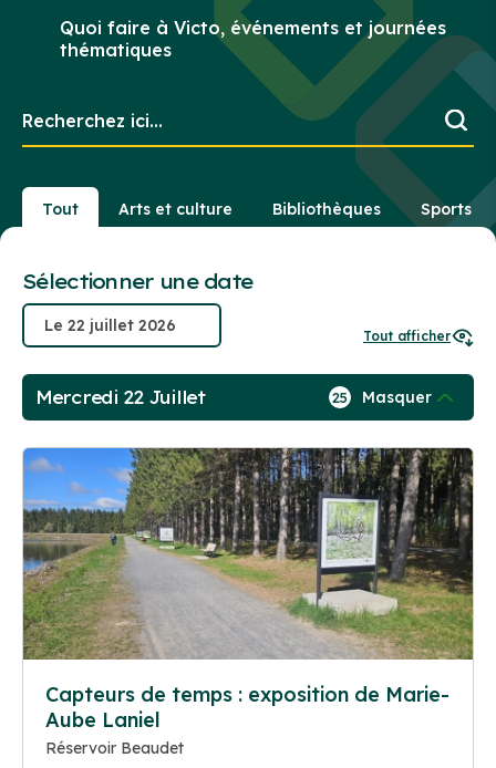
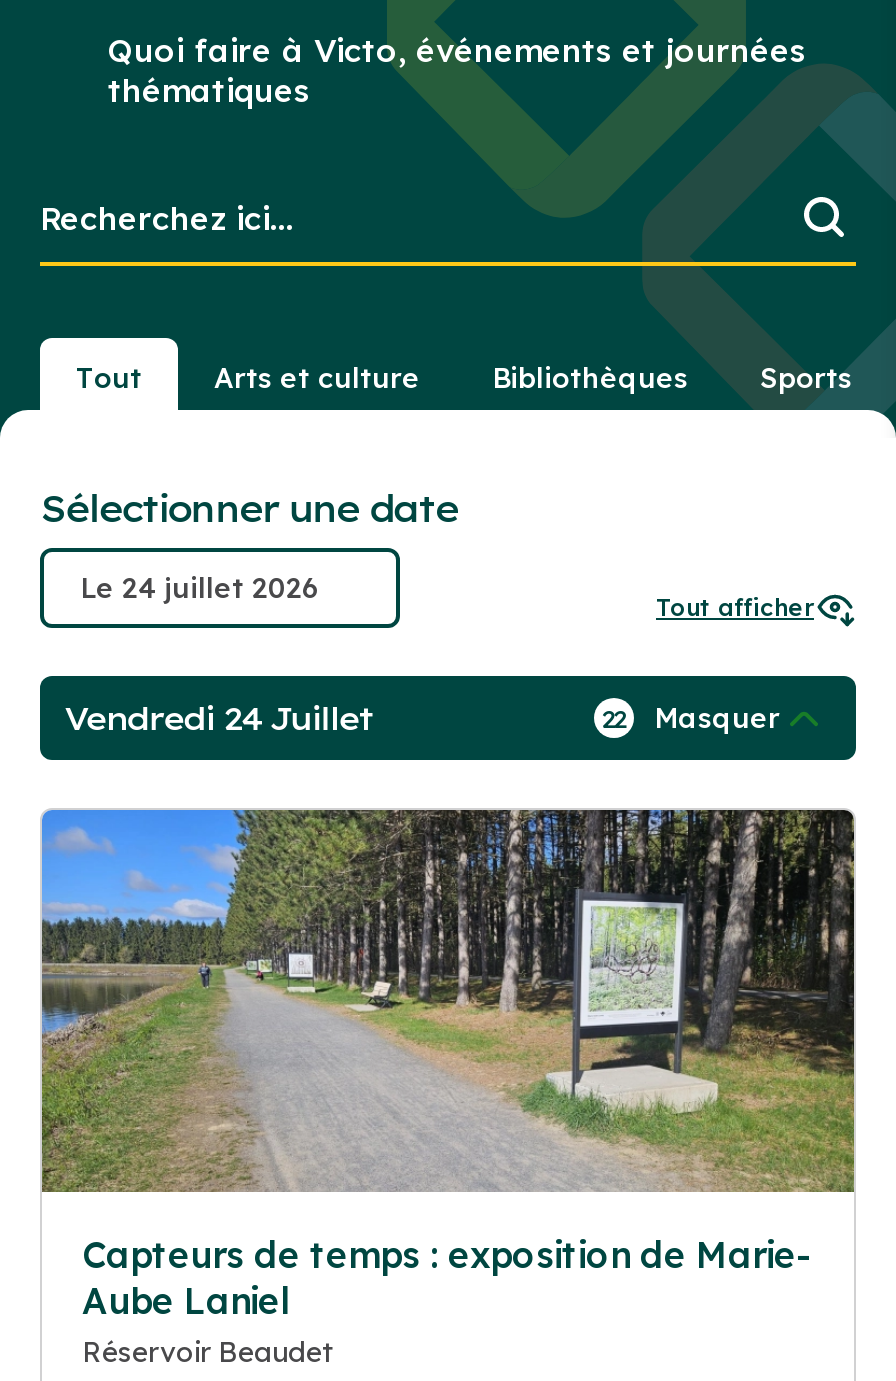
- Mercredi 22 Juillet
+ Vendredi 24 Juillet

- 25 Masquer
+ 22 Masquer
